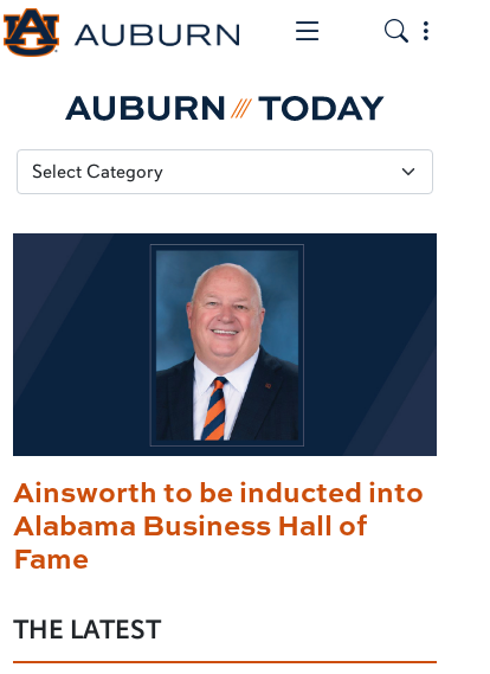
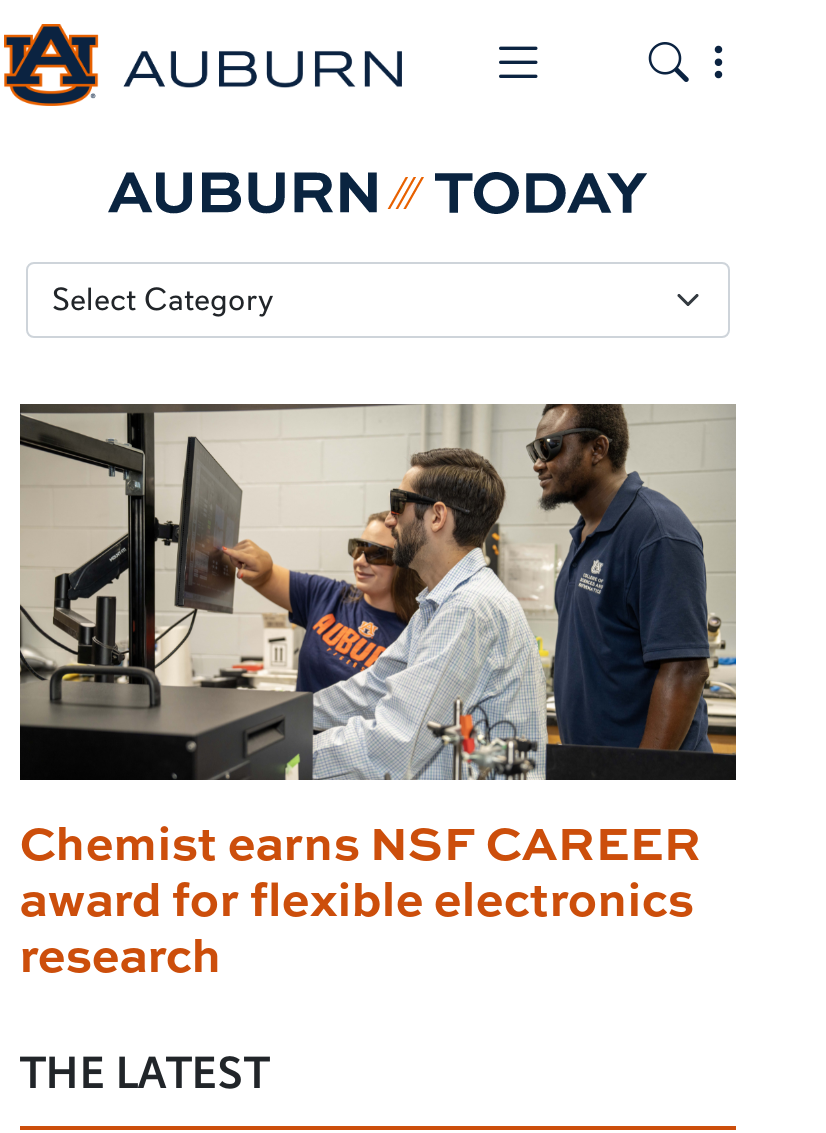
- [image]
- Ainsworth to be inducted into
- Alabama Business Hall of
- Fame
+ [image]
+ Chemist earns NSF CAREER
+ award for flexible electronics
+ research
